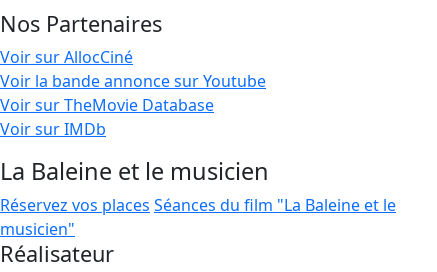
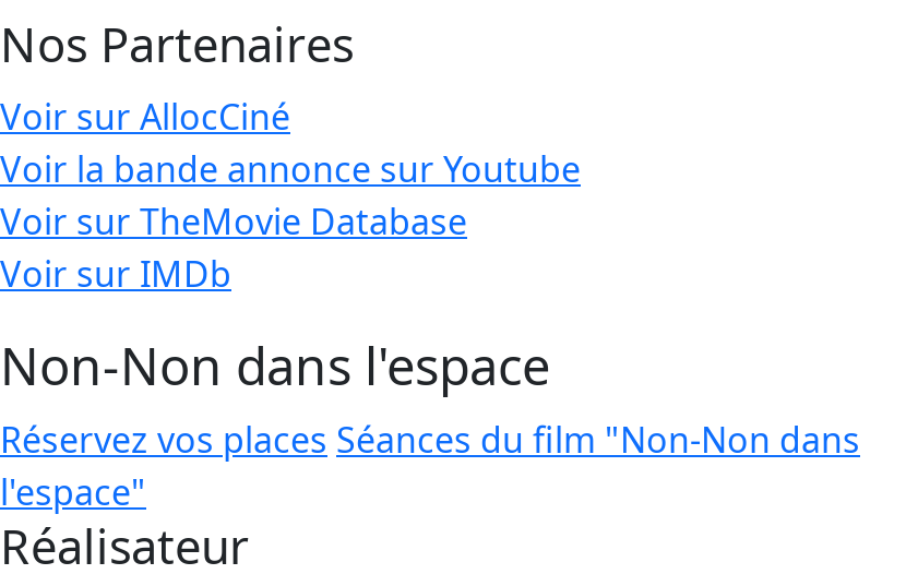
- La Baleine et le musicien
- Réservez vos places Séances du film "La Baleine et le
- musicien"
+ Non-Non dans l'espace
+ Réservez vos places Séances du film "Non-Non dans
+ l'espace"
